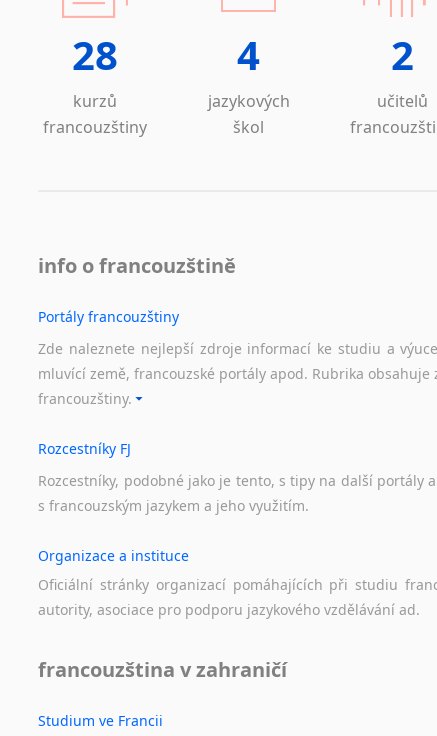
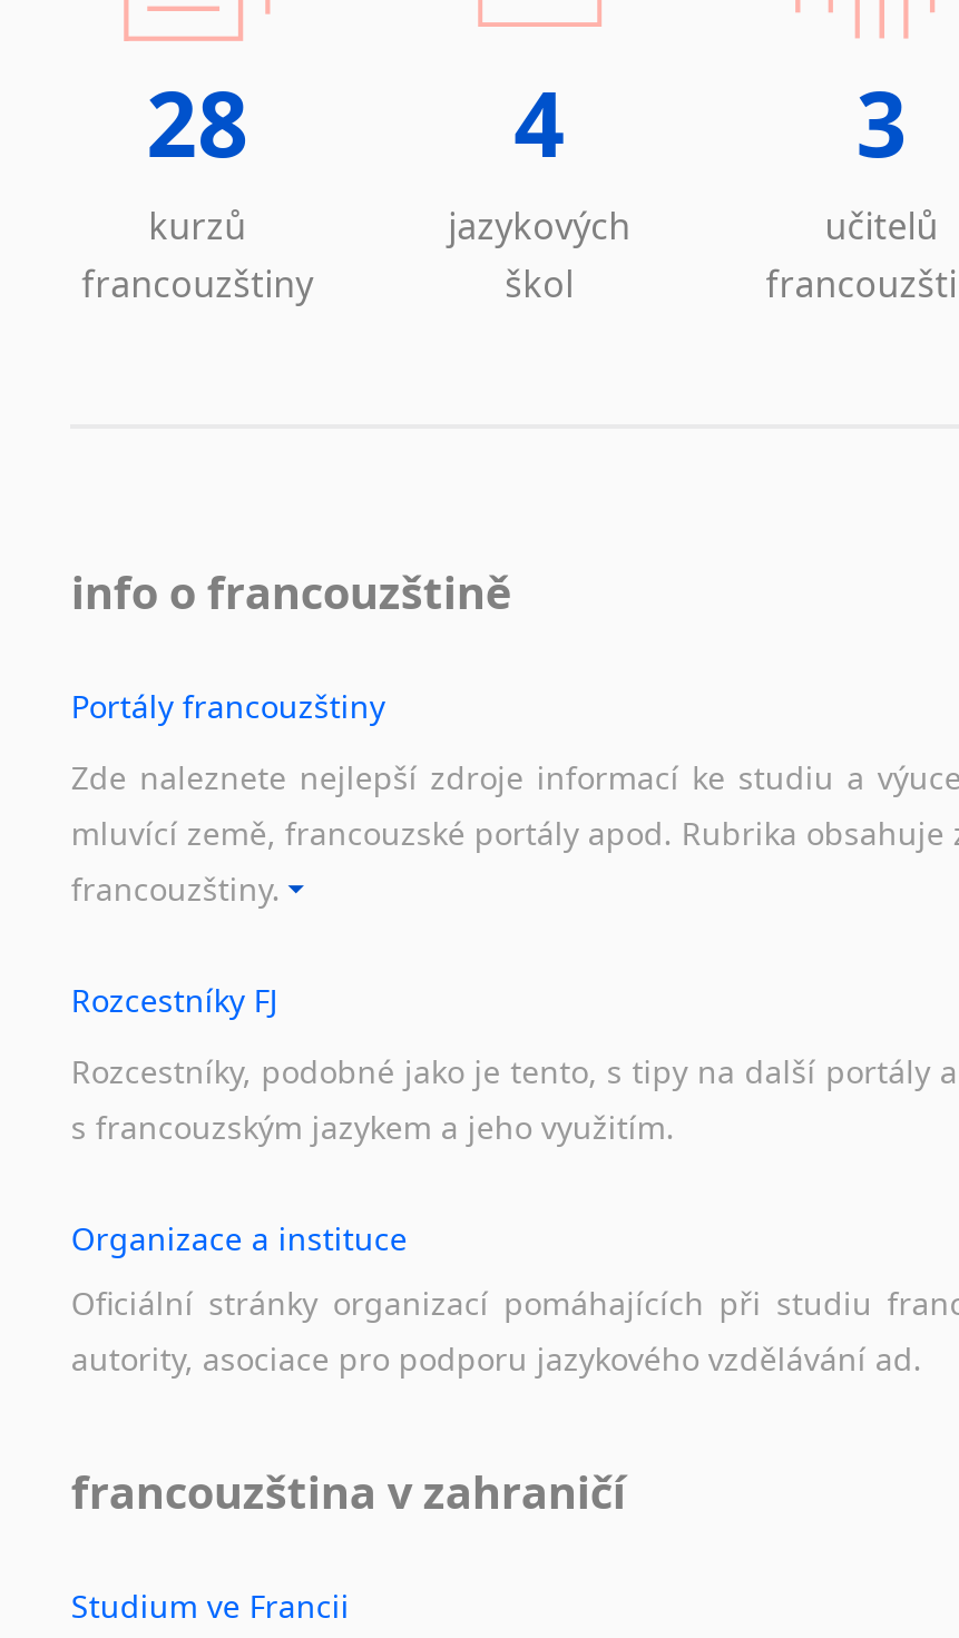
- 2
+ 3
